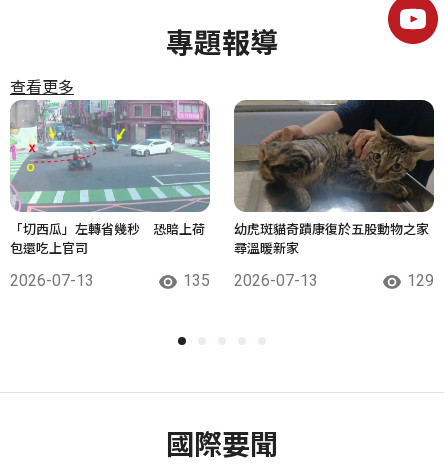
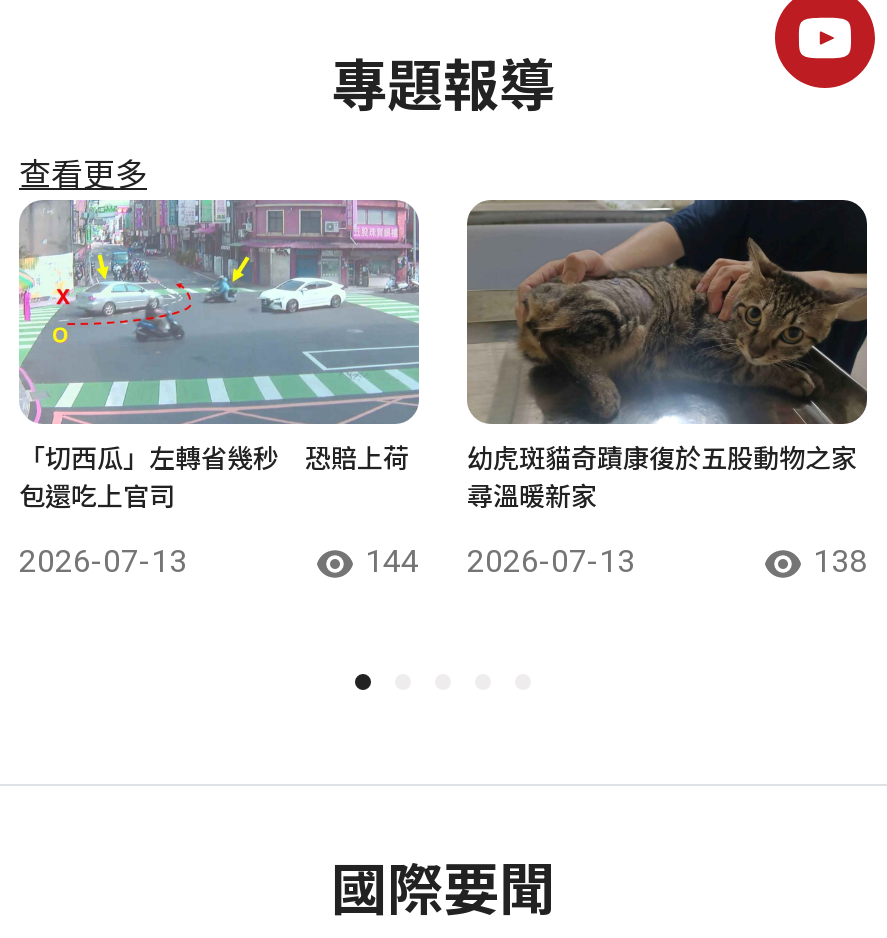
- 135 2026-07-13
+ 144 2026-07-13

- 129
+ 138
